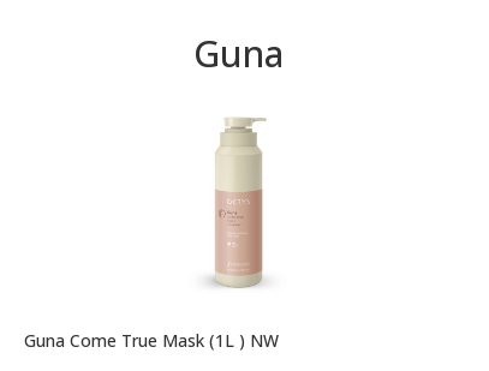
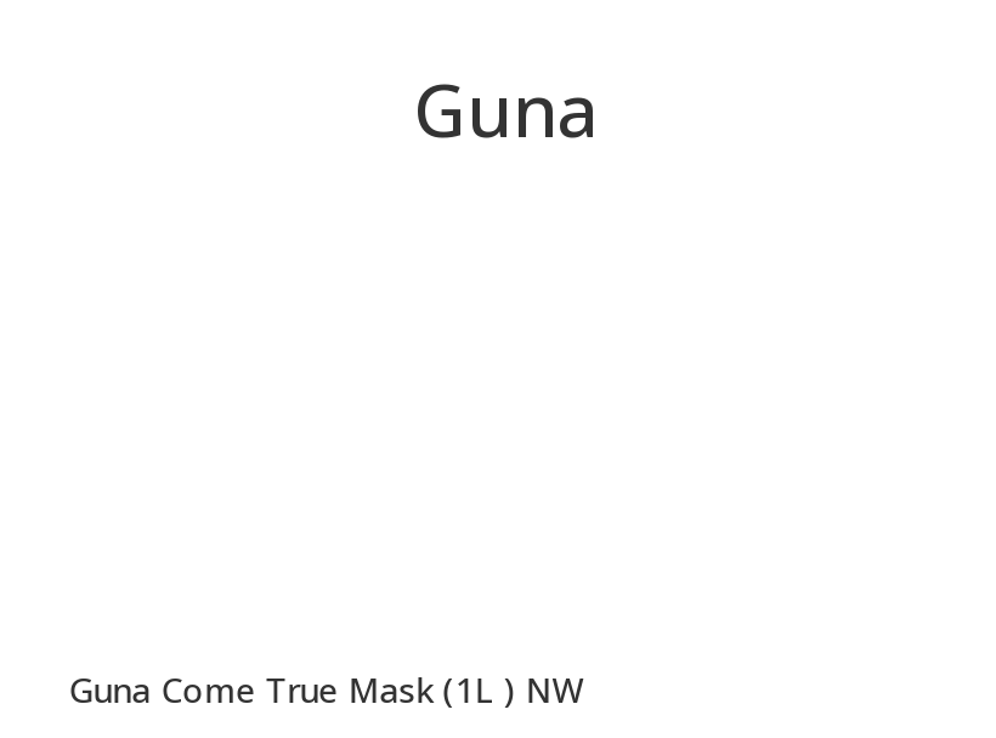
- [image]
